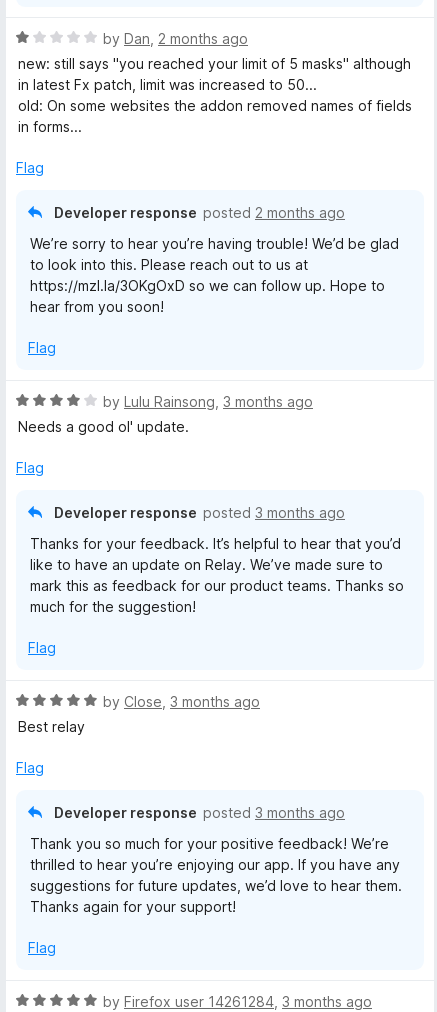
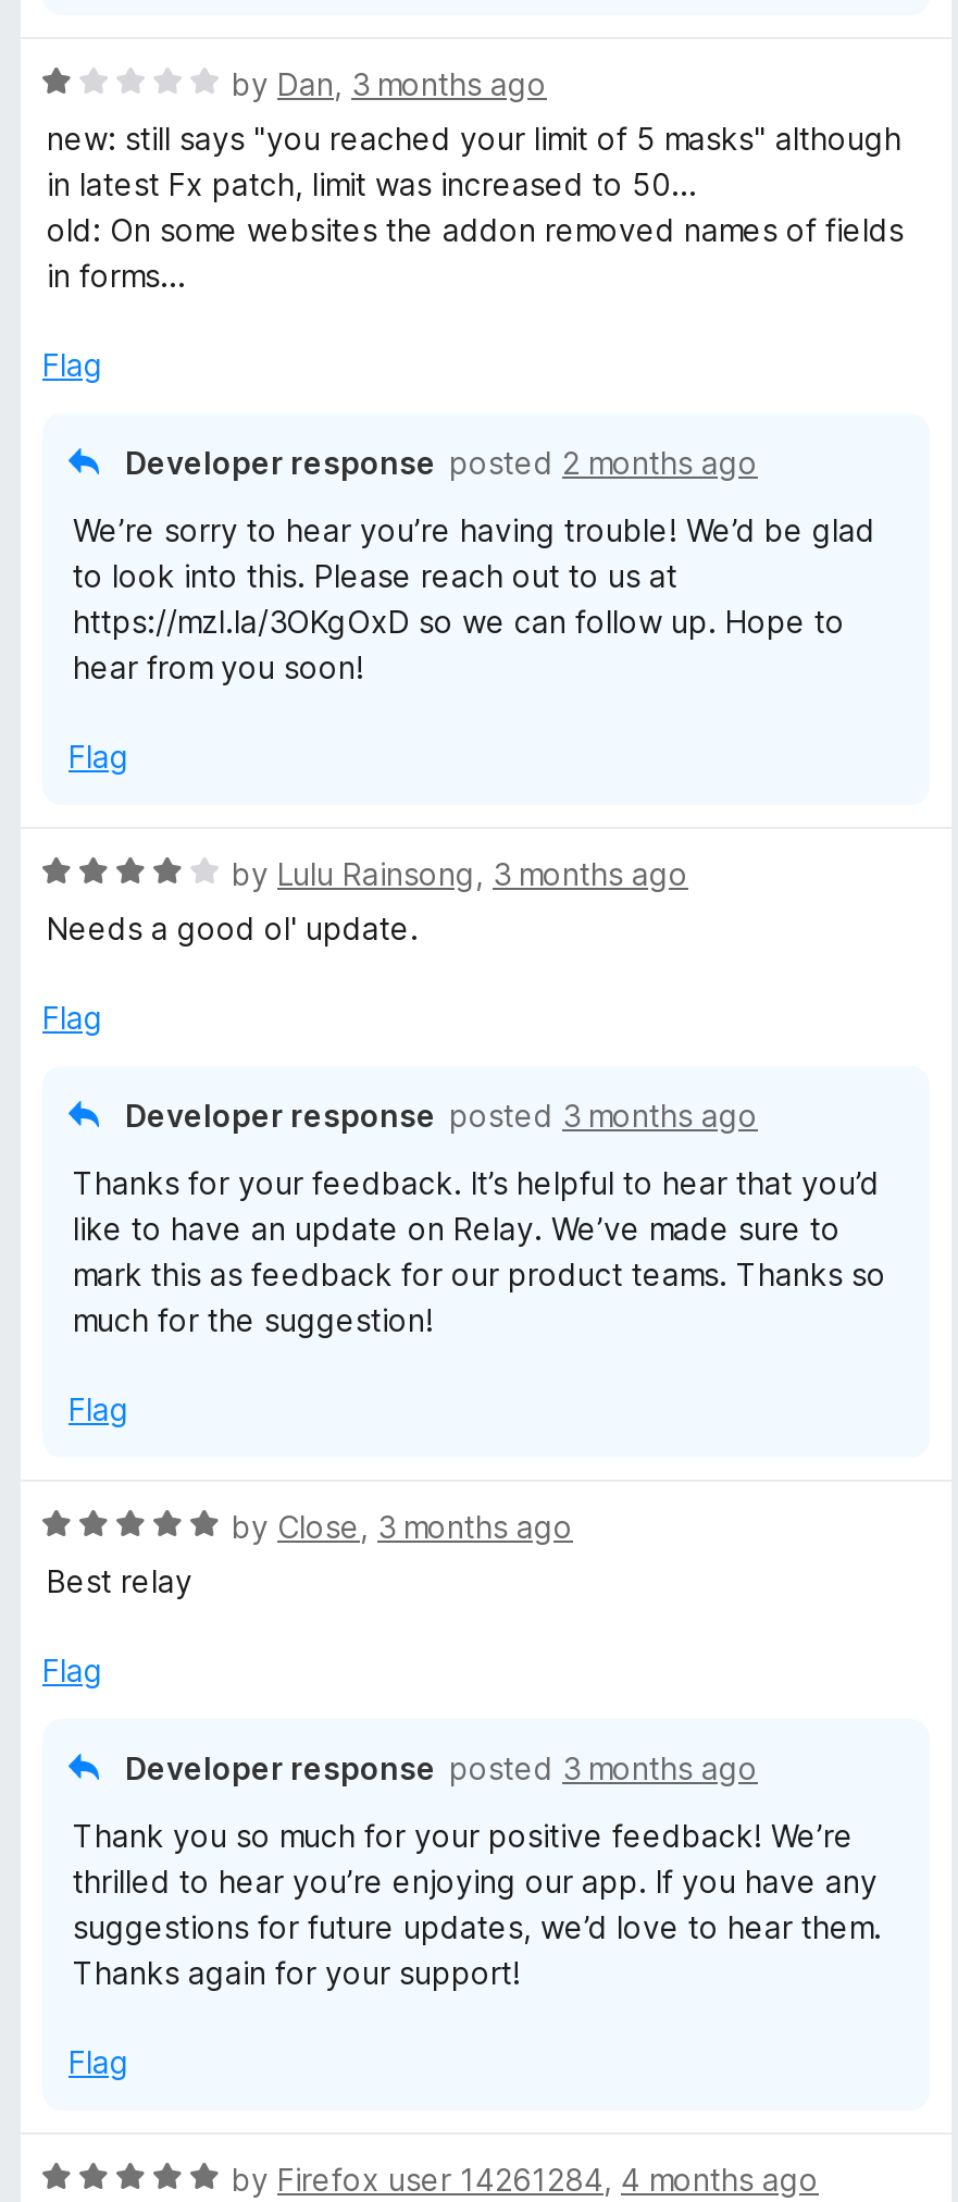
- by Dan, 2 months ago
+ by Dan, 3 months ago

- by Firefox user 14261284, 3 months ago
+ by Firefox user 14261284, 4 months ago
